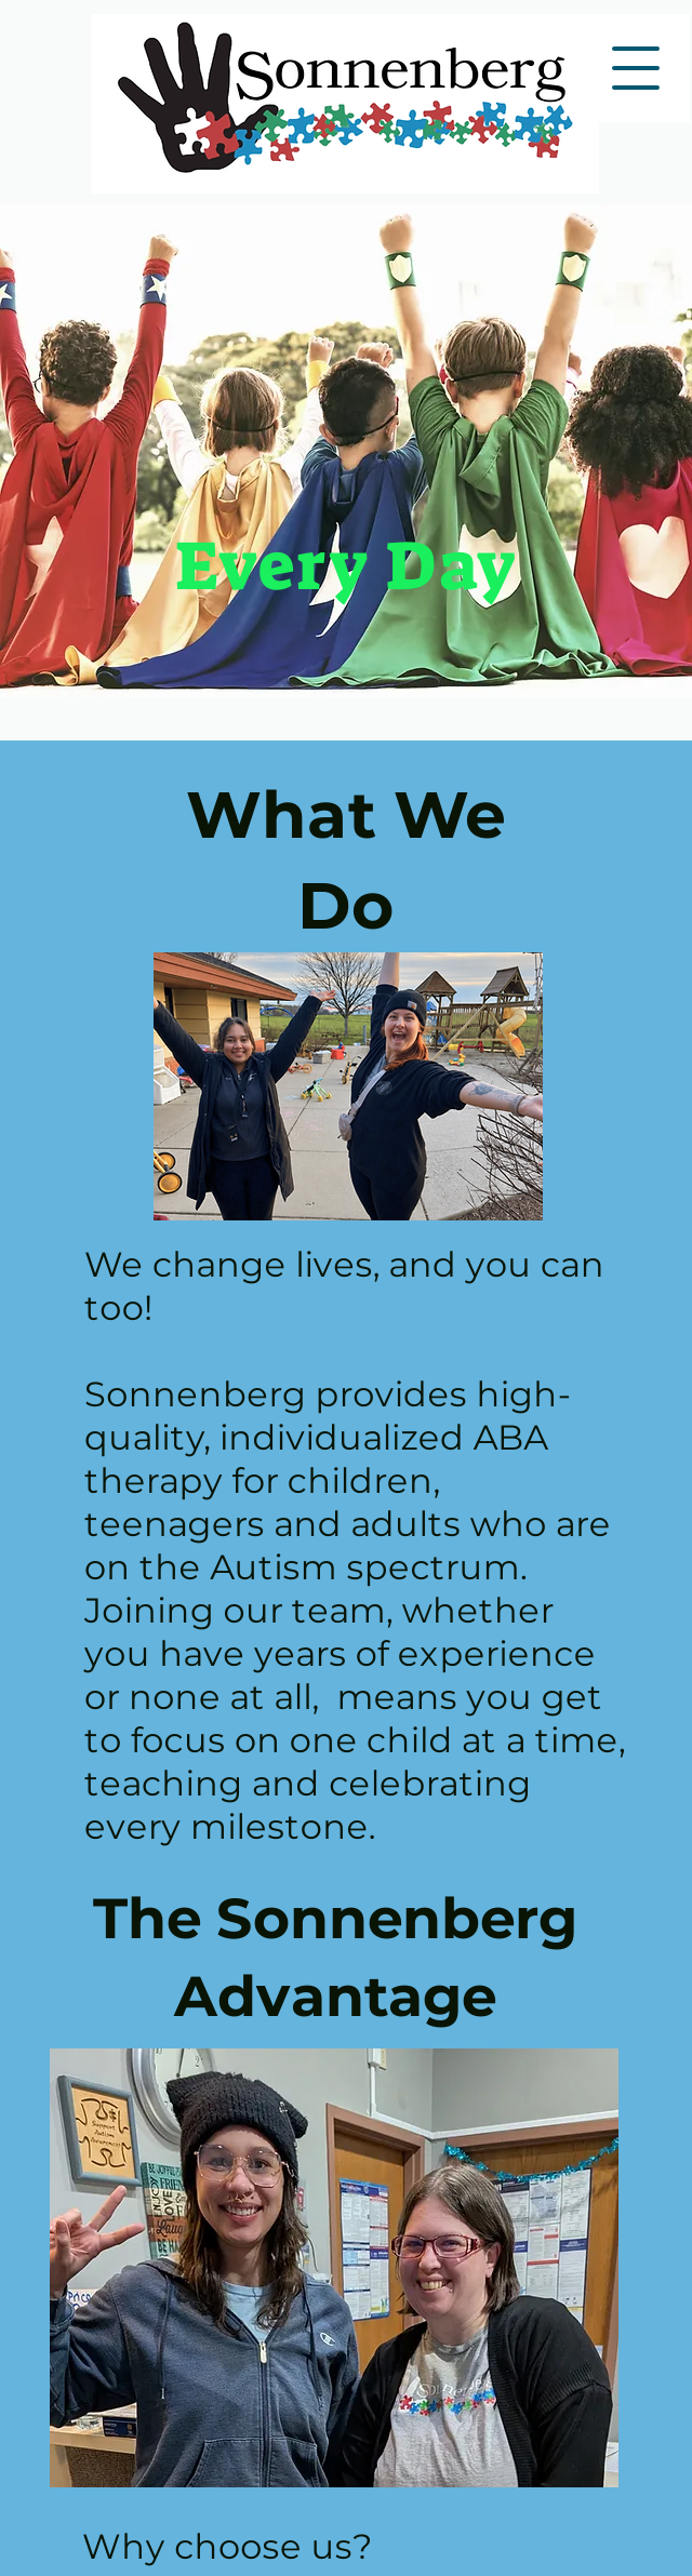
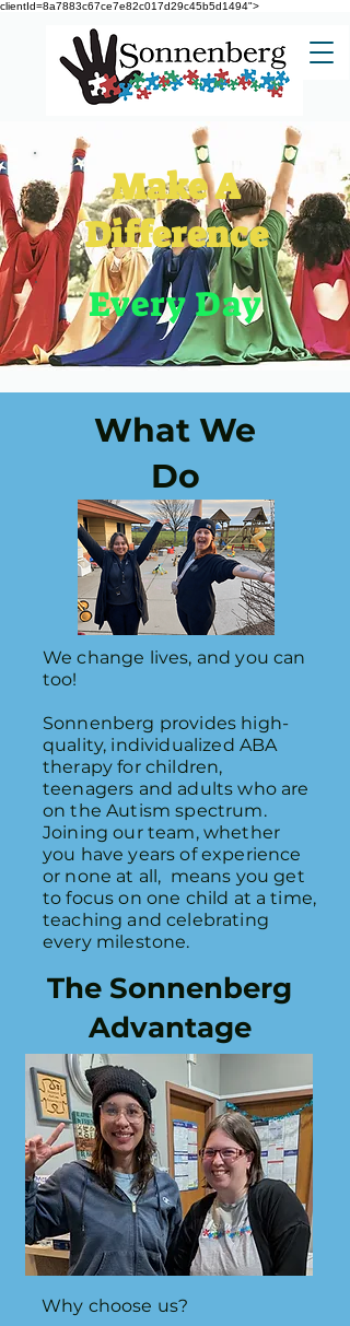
+ clientId=8a7883c67ce7e82c017d29c45b5d1494">
